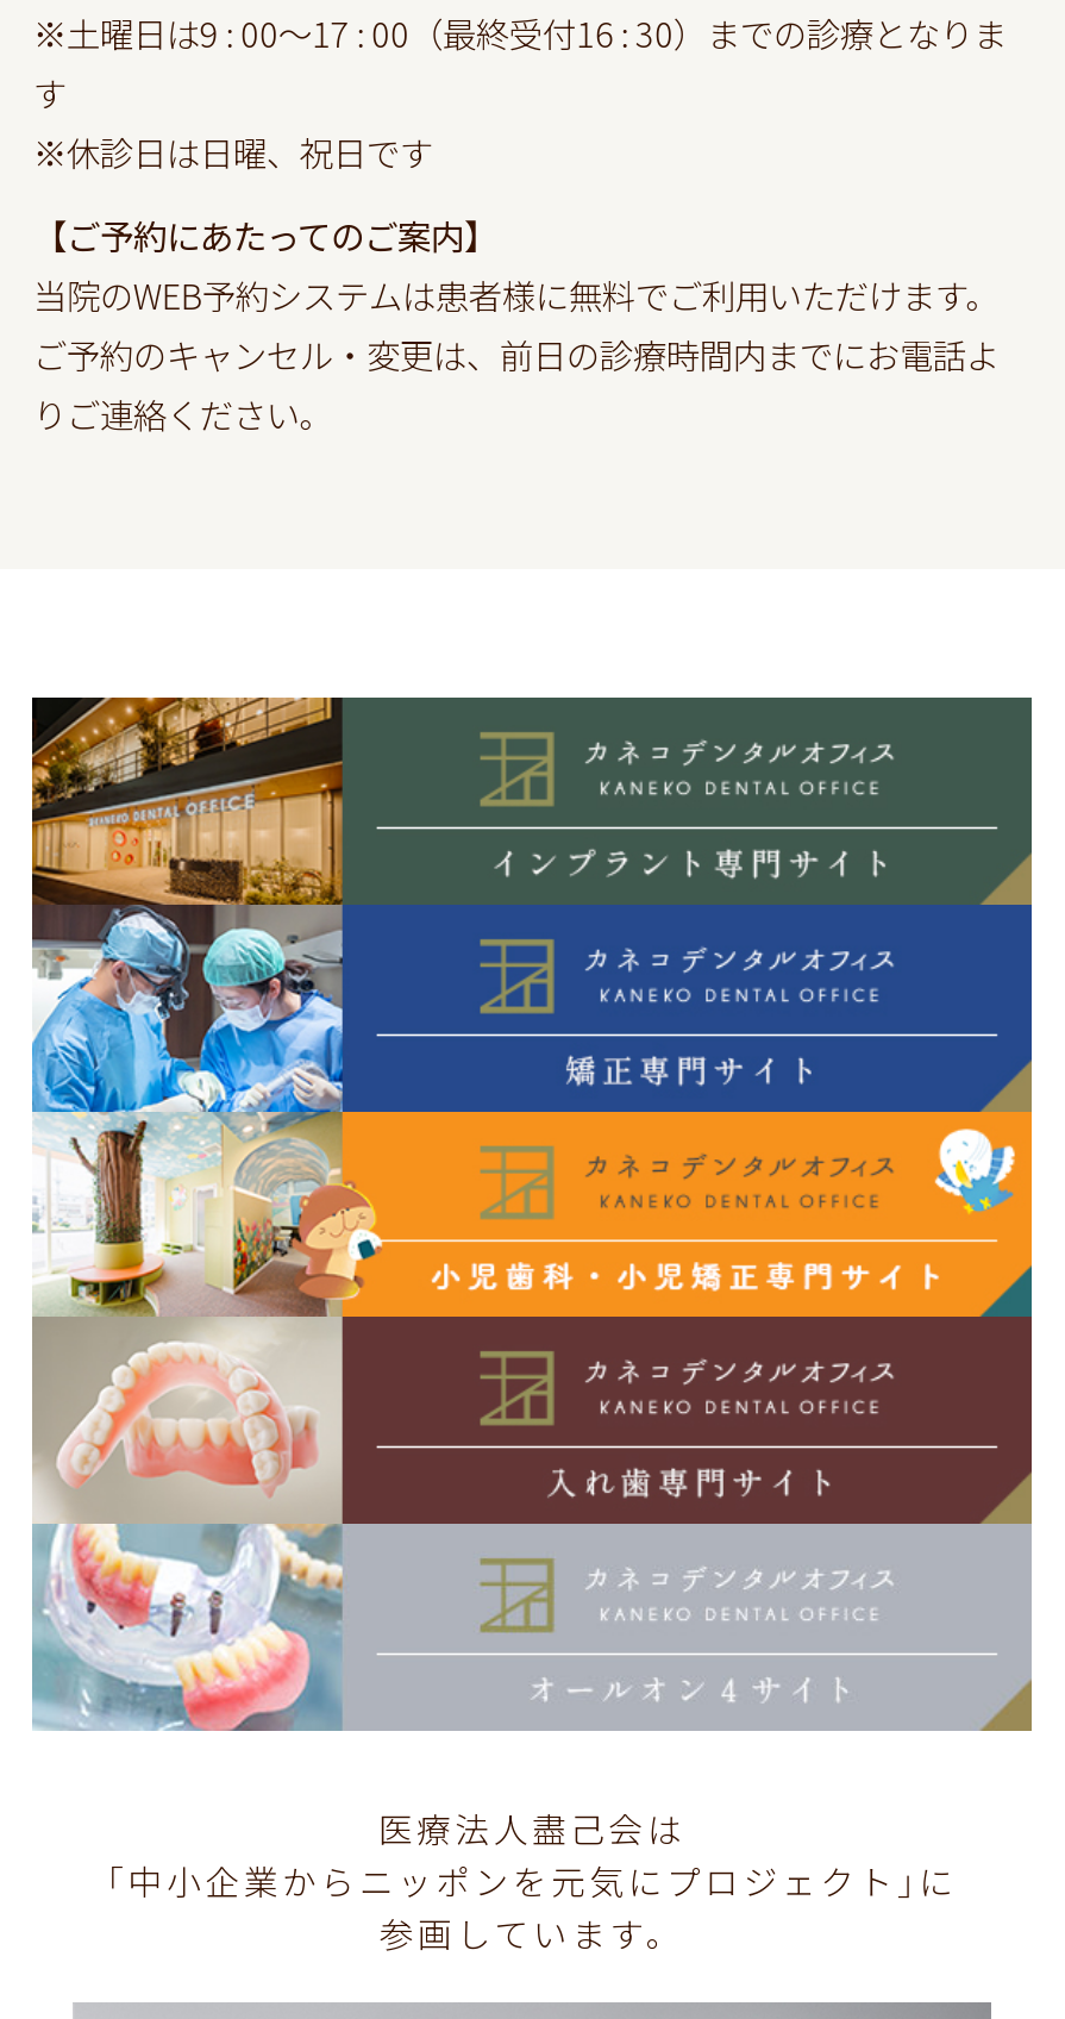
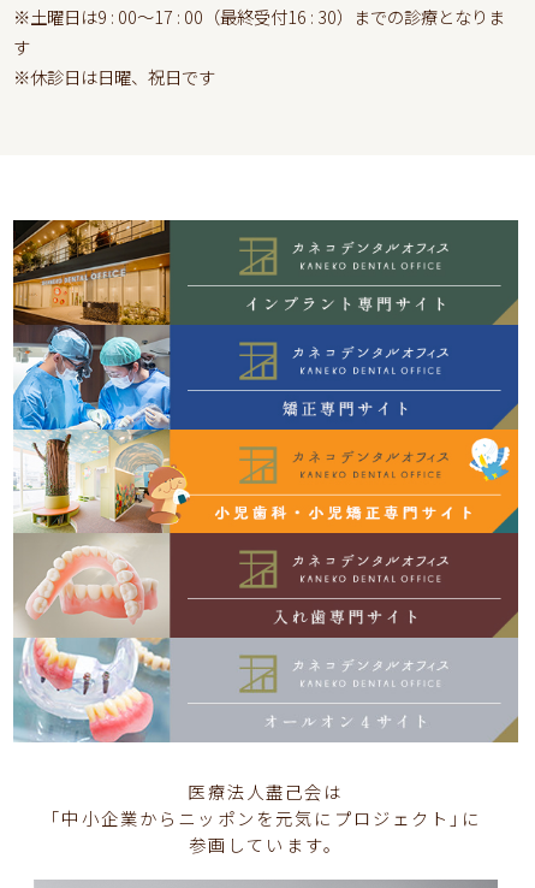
- 【ご予約にあたってのご案内】
- 当院のWEB予約システムは患者様に無料でご利用いただけます。
- ご予約のキャンセル・変更は、前日の診療時間内までにお電話よ
- りご連絡ください。
